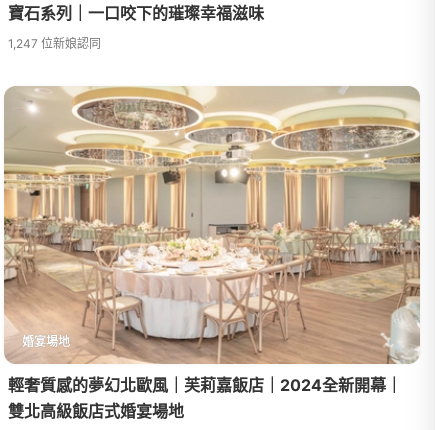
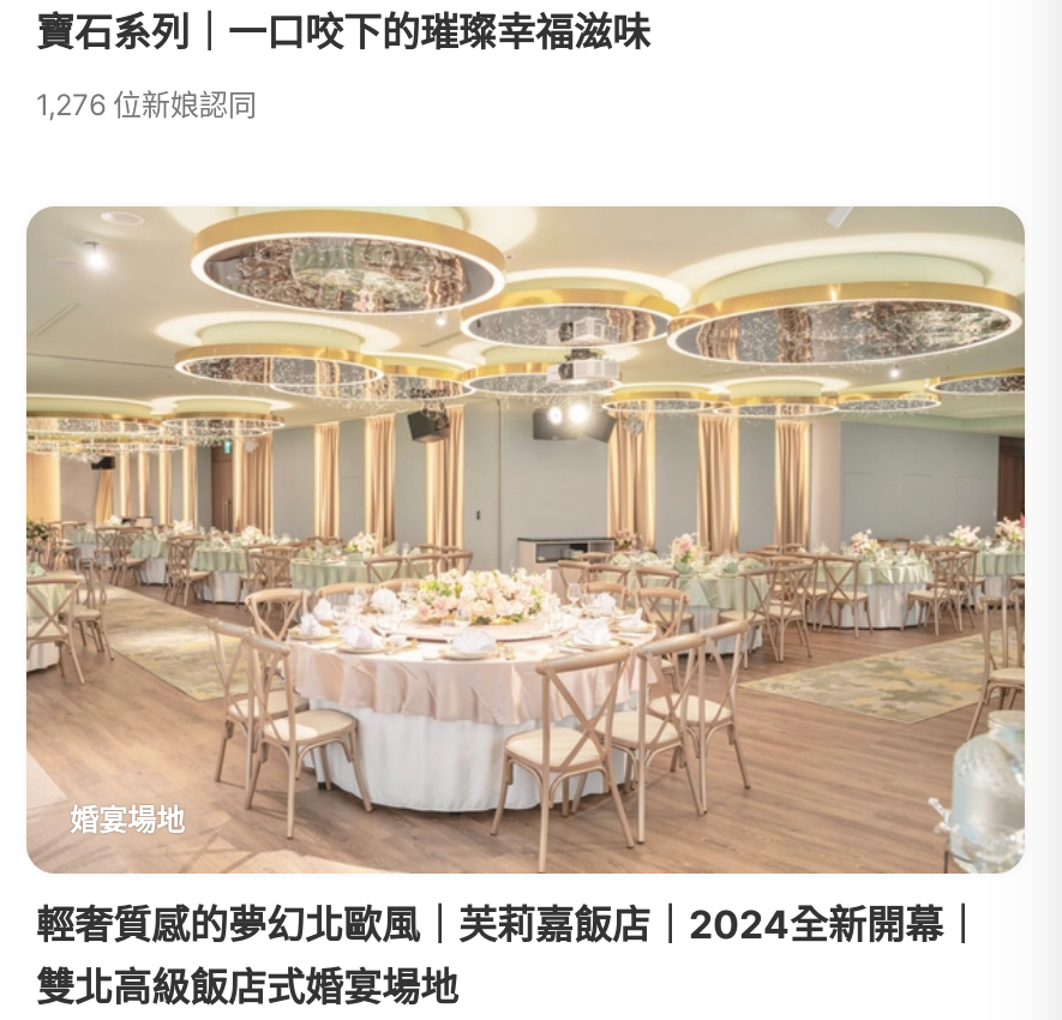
- 1,247 位新娘認同
+ 1,276 位新娘認同
